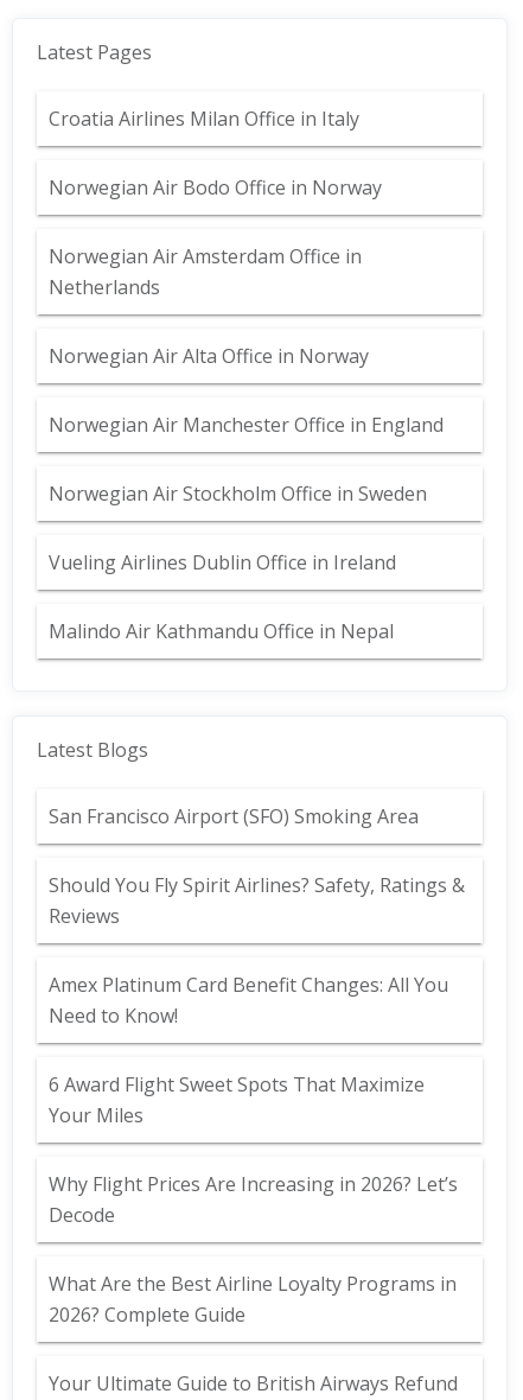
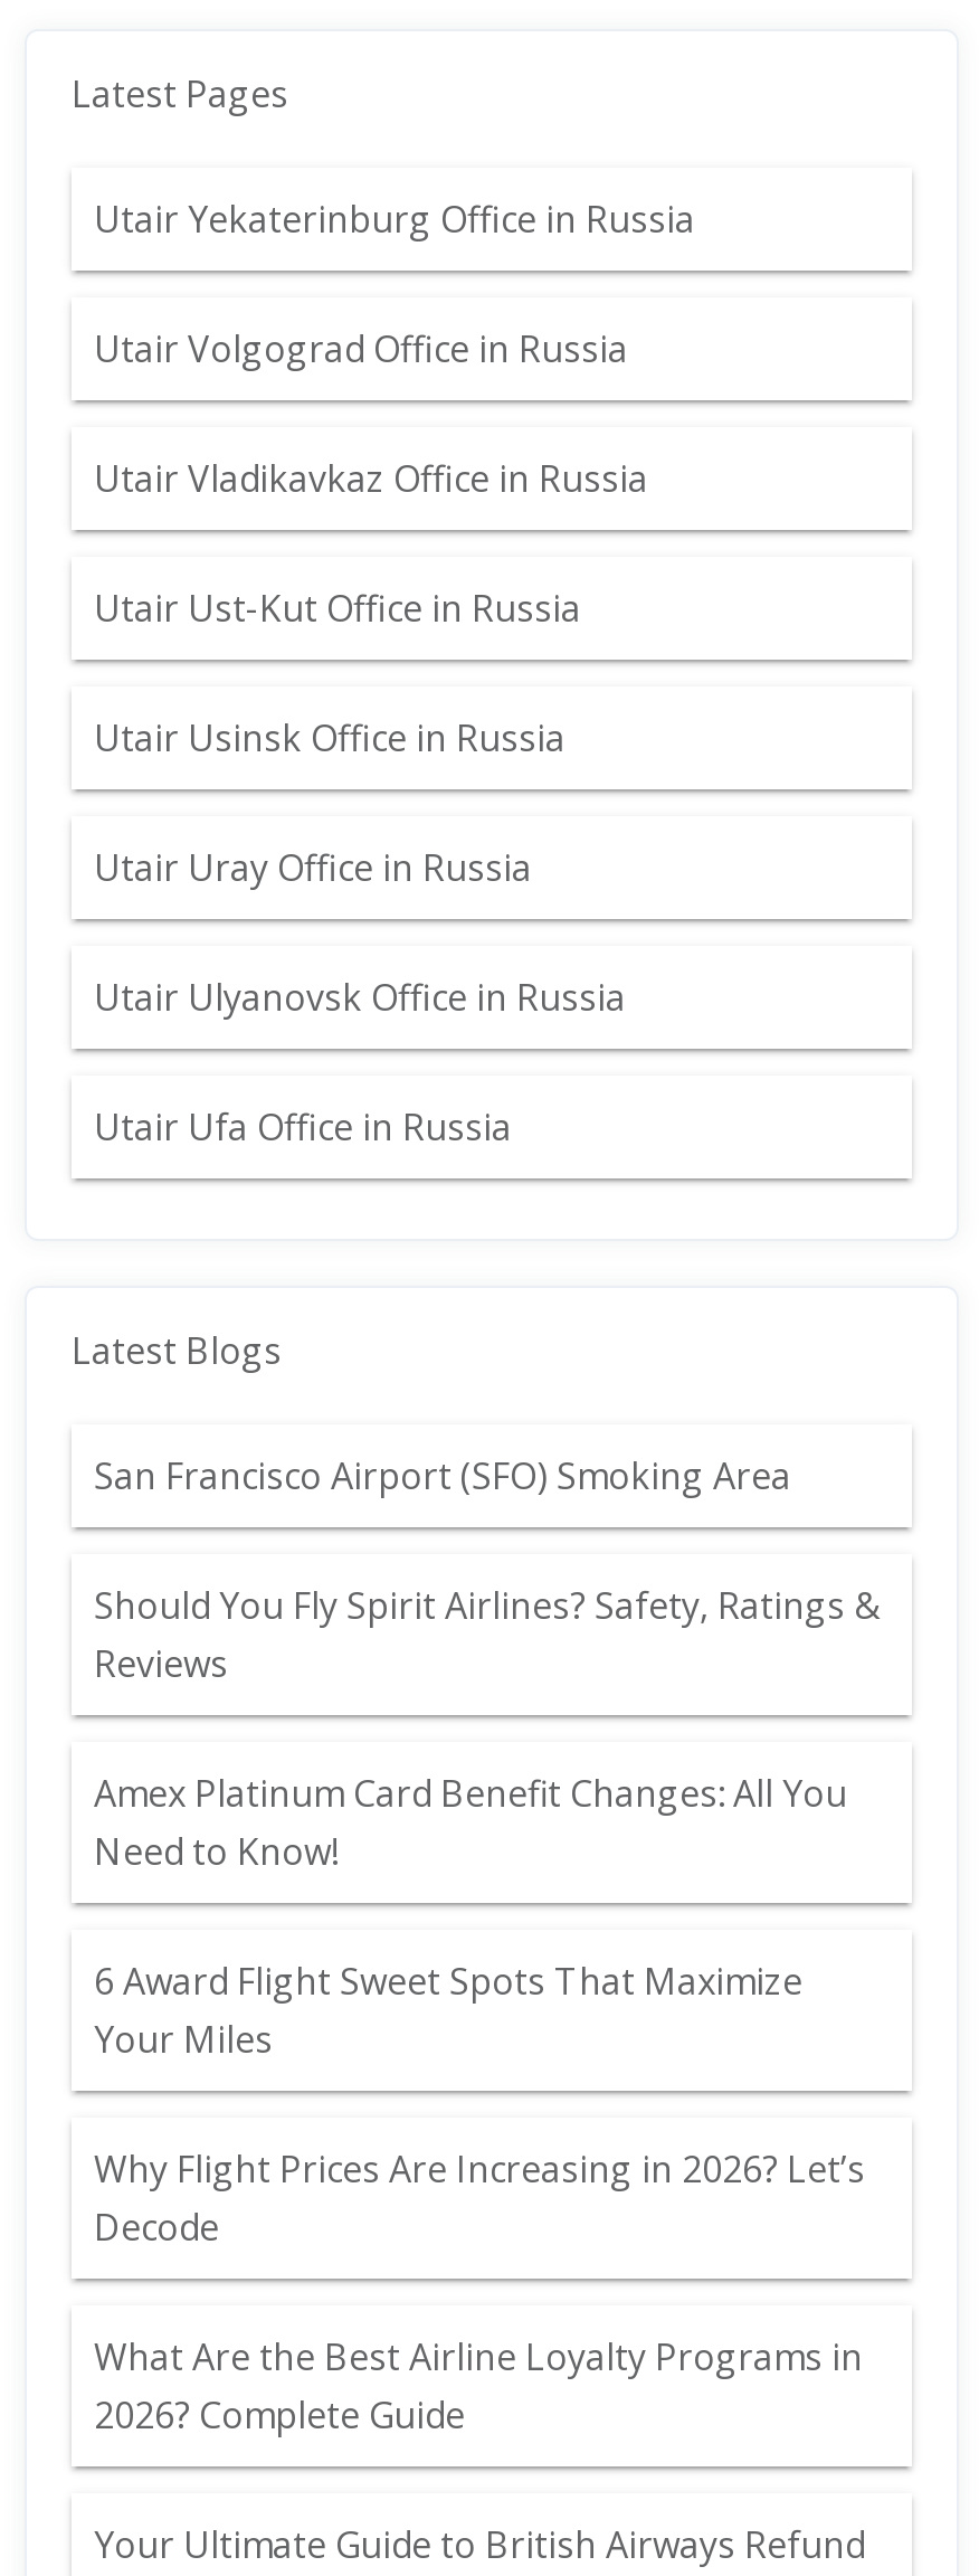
- Croatia Airlines Milan Office in Italy
+ Utair Yekaterinburg Office in Russia

- Norwegian Air Bodo Office in Norway
+ Utair Volgograd Office in Russia

- Norwegian Air Amsterdam Office in
- Netherlands
+ Utair Vladikavkaz Office in Russia

- Norwegian Air Alta Office in Norway
+ Utair Ust-Kut Office in Russia

- Norwegian Air Manchester Office in England
+ Utair Usinsk Office in Russia

- Norwegian Air Stockholm Office in Sweden
+ Utair Uray Office in Russia

- Vueling Airlines Dublin Office in Ireland
+ Utair Ulyanovsk Office in Russia

- Malindo Air Kathmandu Office in Nepal
+ Utair Ufa Office in Russia
